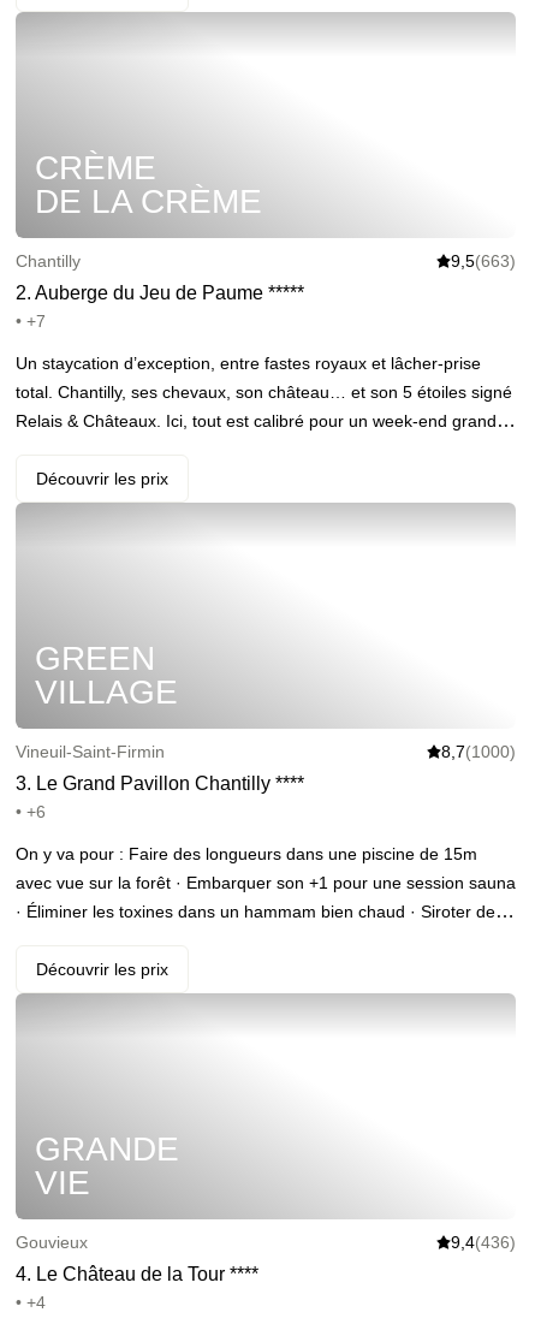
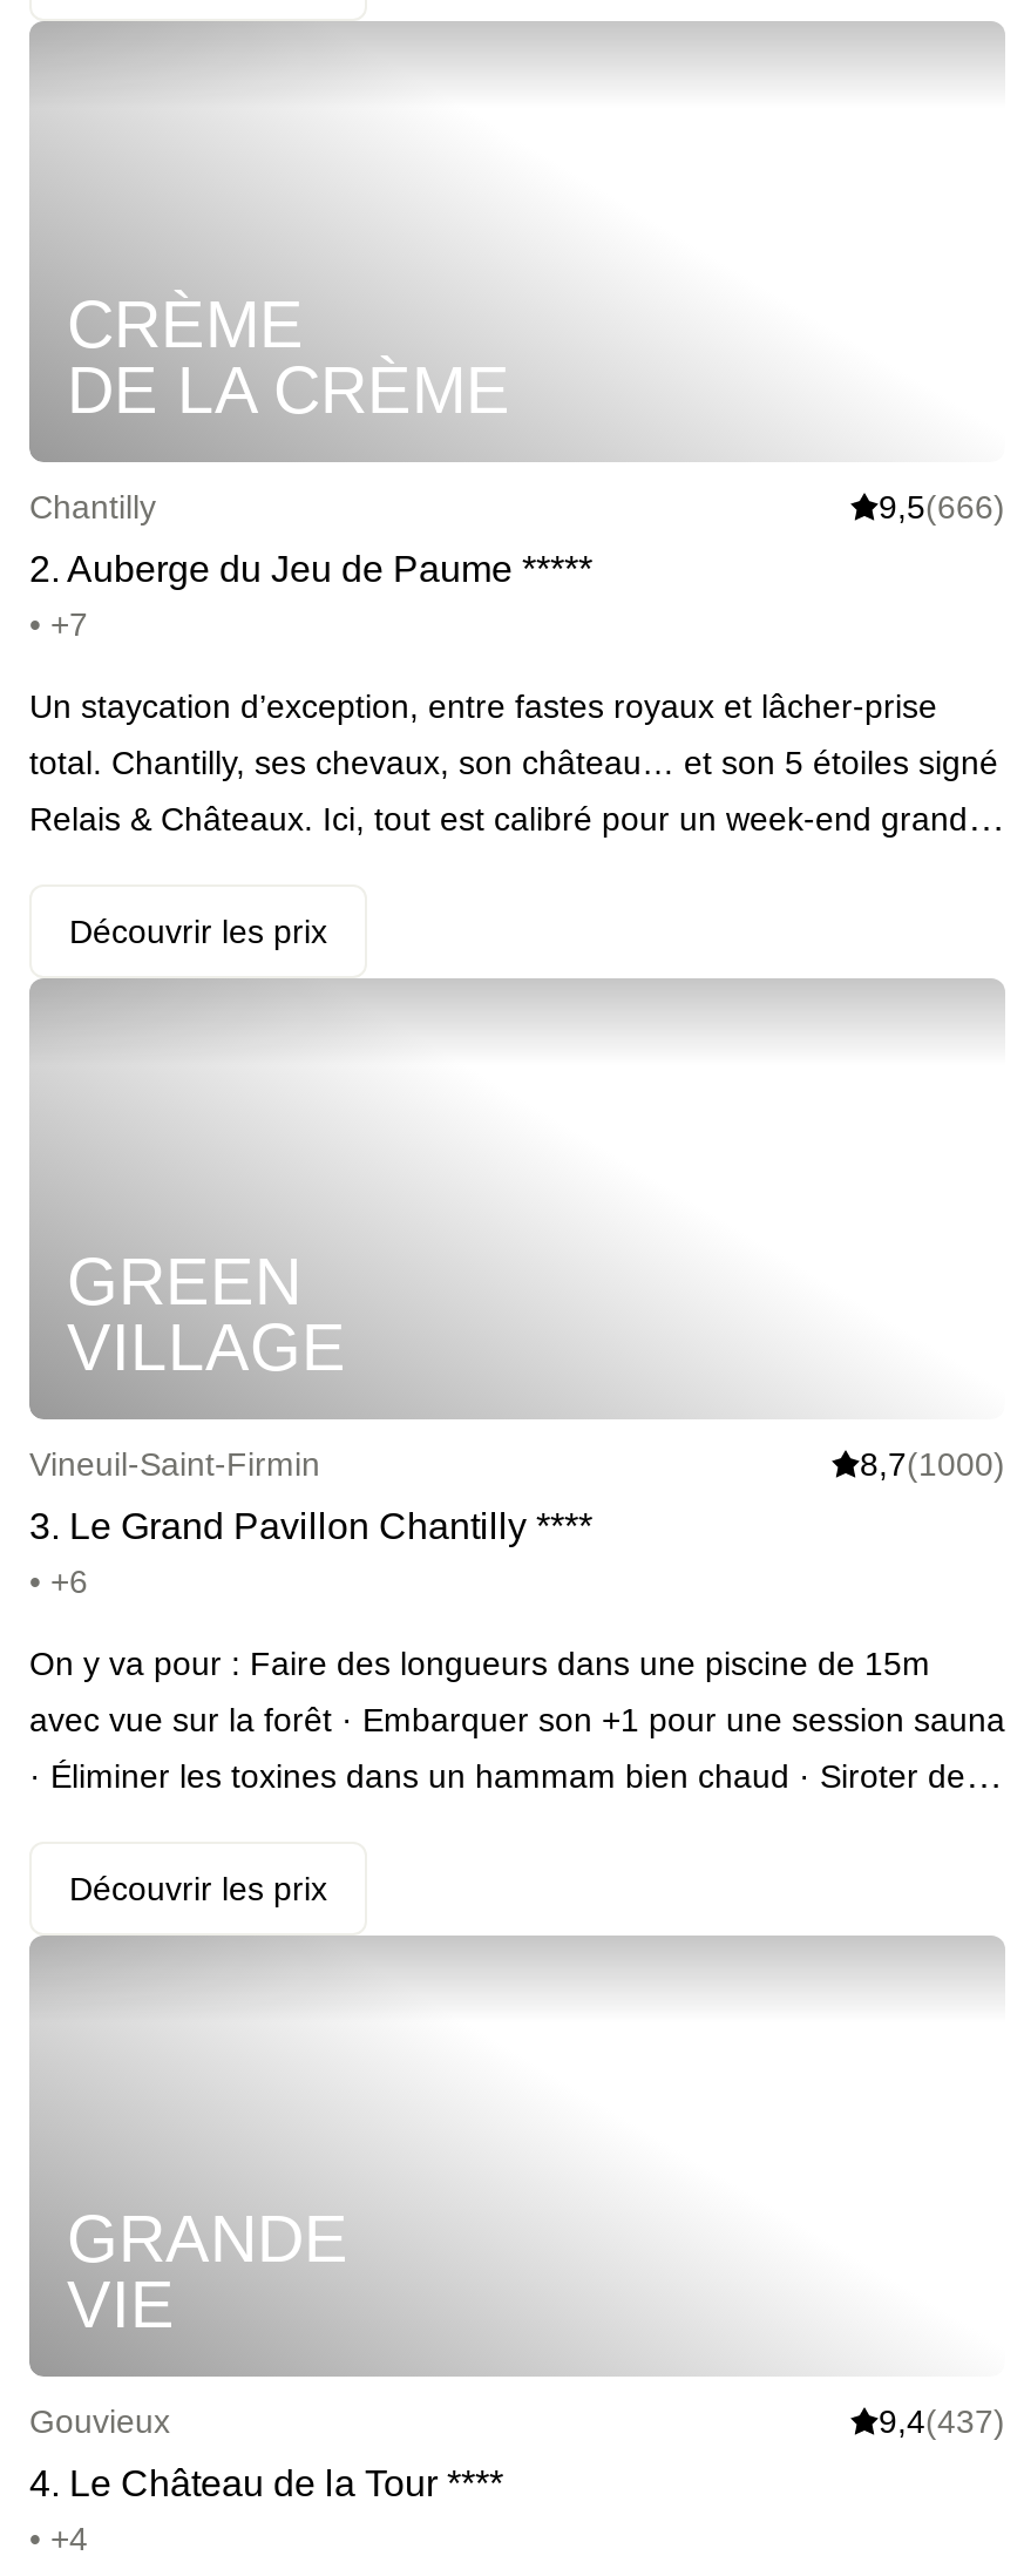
- 9,5(663)
+ 9,5(666)

- 9,4(436)
+ 9,4(437)
